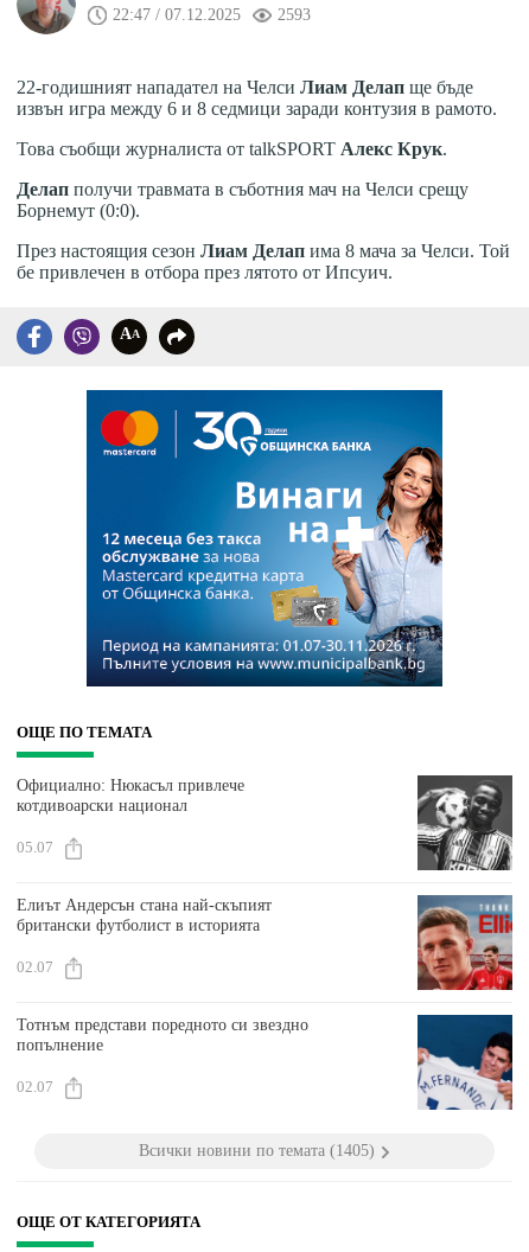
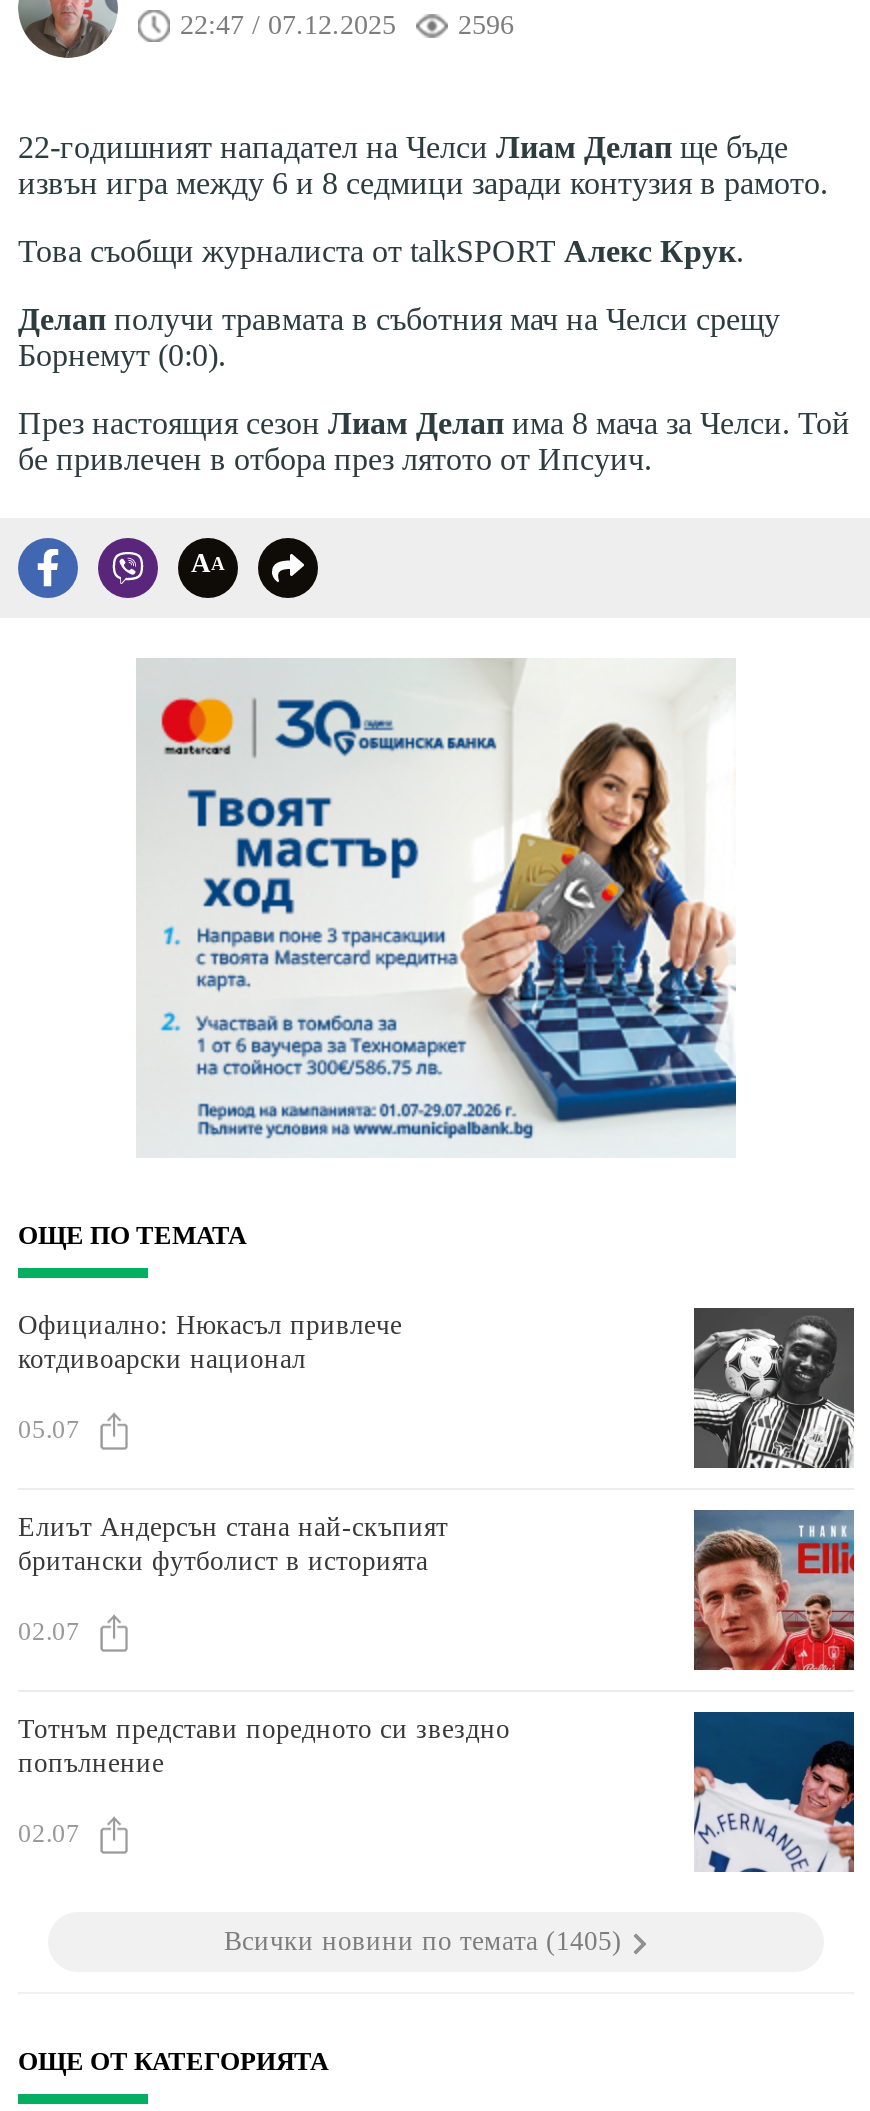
- 2593
+ 2596

- [image]
+ [image]
